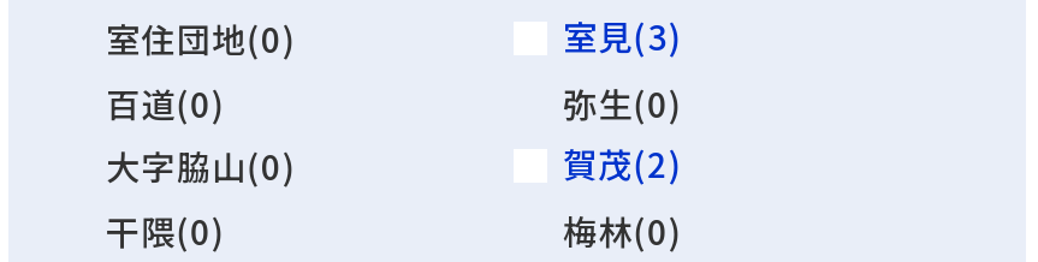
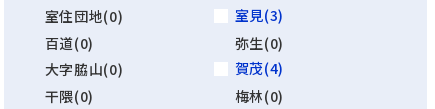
- 賀茂(2)
+ 賀茂(4)
